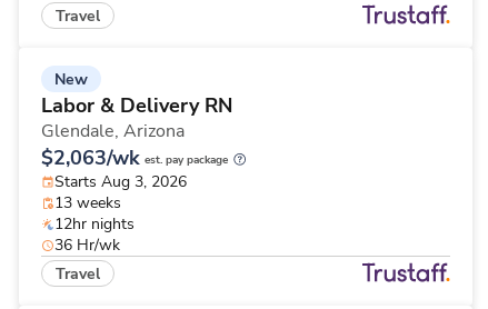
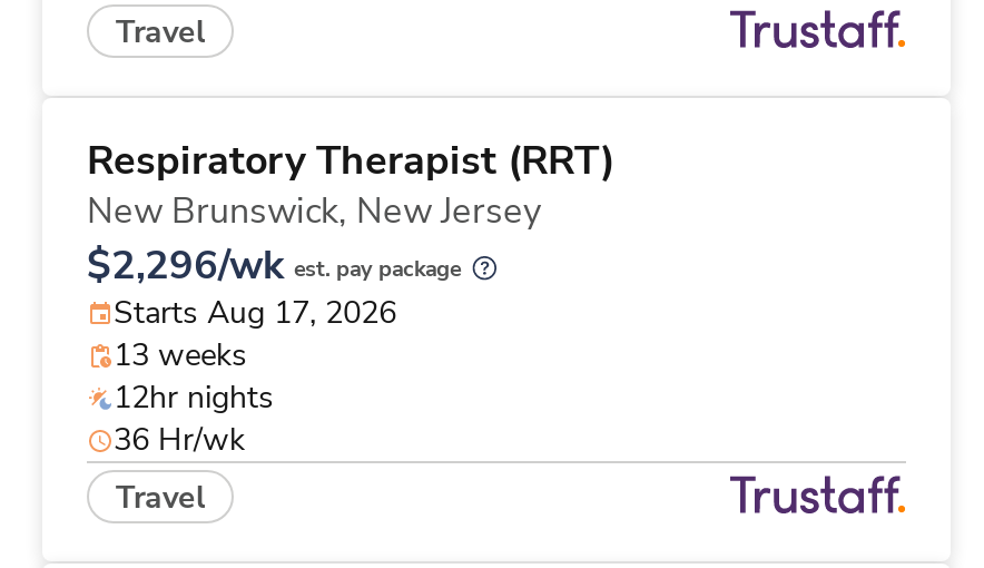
- New
- Labor & Delivery RN
- Glendale, Arizona
- $2,063/wk est. pay package
- Starts Aug 3, 2026
+ Respiratory Therapist (RRT)
+ New Brunswick, New Jersey
+ $2,296/wk est. pay package
+ Starts Aug 17, 2026
